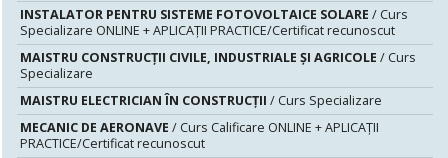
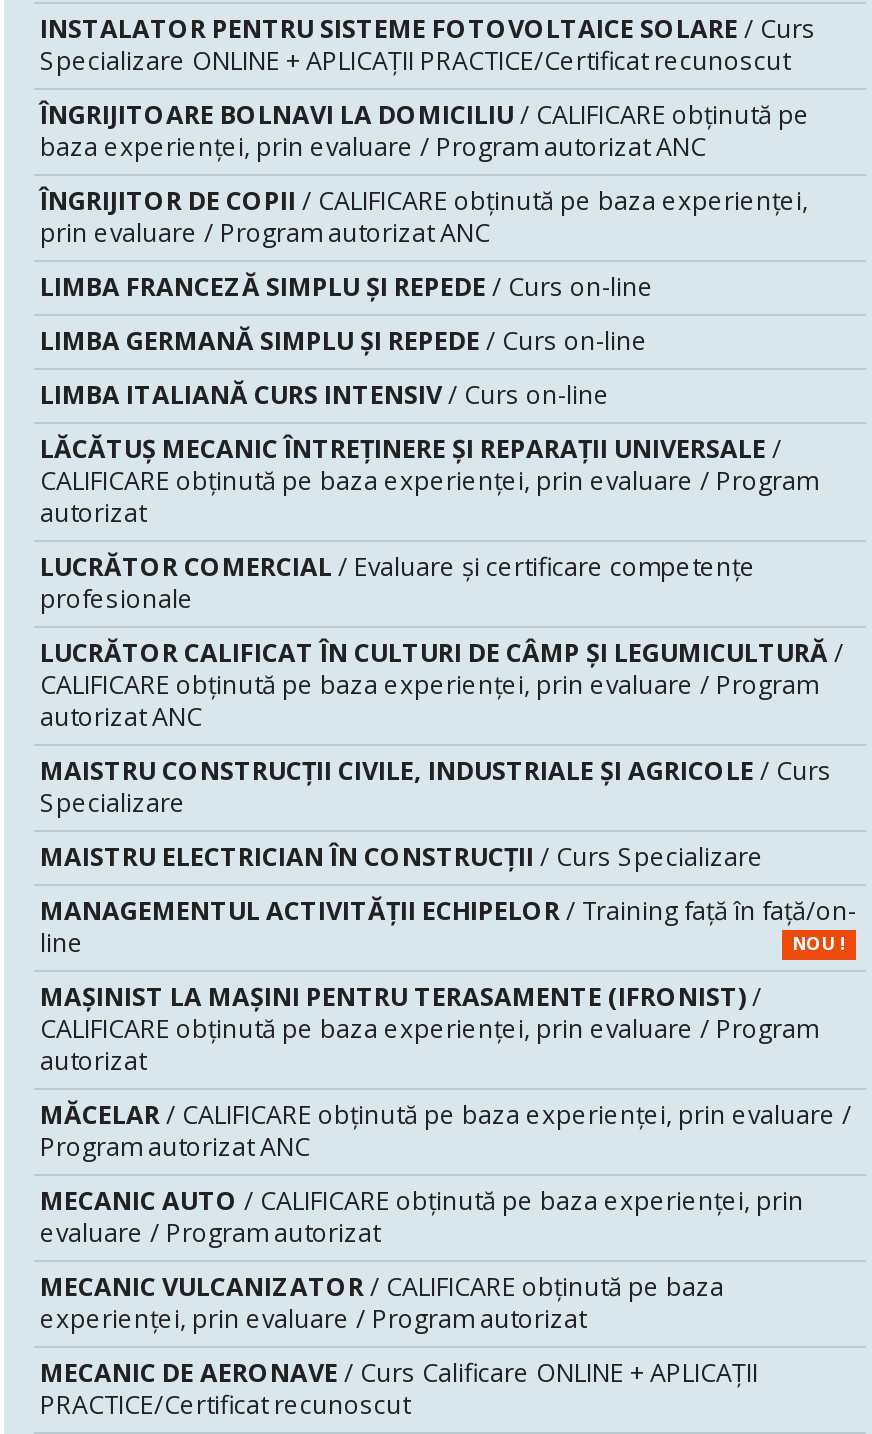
+ ÎNGRIJITOARE BOLNAVI LA DOMICILIU / CALIFICARE obținută pe
+ baza experienței, prin evaluare / Program autorizat ANC
+ ÎNGRIJITOR DE COPII / CALIFICARE obținută pe baza experienței,
+ prin evaluare / Program autorizat ANC
+ LIMBA FRANCEZĂ SIMPLU ȘI REPEDE / Curs on-line
+ LIMBA GERMANĂ SIMPLU ȘI REPEDE / Curs on-line
+ LIMBA ITALIANĂ CURS INTENSIV / Curs on-line
+ LĂCĂTUŞ MECANIC ÎNTREŢINERE ŞI REPARAŢII UNIVERSALE /
+ CALIFICARE obținută pe baza experienței, prin evaluare / Program
+ autorizat
+ LUCRĂTOR COMERCIAL / Evaluare şi certificare competenţe
+ profesionale
+ LUCRĂTOR CALIFICAT ÎN CULTURI DE CÂMP ȘI LEGUMICULTURĂ /
+ CALIFICARE obținută pe baza experienței, prin evaluare / Program
+ autorizat ANC

+ MANAGEMENTUL ACTIVITĂȚII ECHIPELOR / Training față în față/on-
+ line
+ NOU !
+ MAŞINIST LA MAŞINI PENTRU TERASAMENTE (IFRONIST) /
+ CALIFICARE obținută pe baza experienței, prin evaluare / Program
+ autorizat
+ MĂCELAR / CALIFICARE obținută pe baza experienței, prin evaluare /
+ Program autorizat ANC
+ MECANIC AUTO / CALIFICARE obținută pe baza experienței, prin
+ evaluare / Program autorizat
+ MECANIC VULCANIZATOR / CALIFICARE obținută pe baza
+ experienței, prin evaluare / Program autorizat
